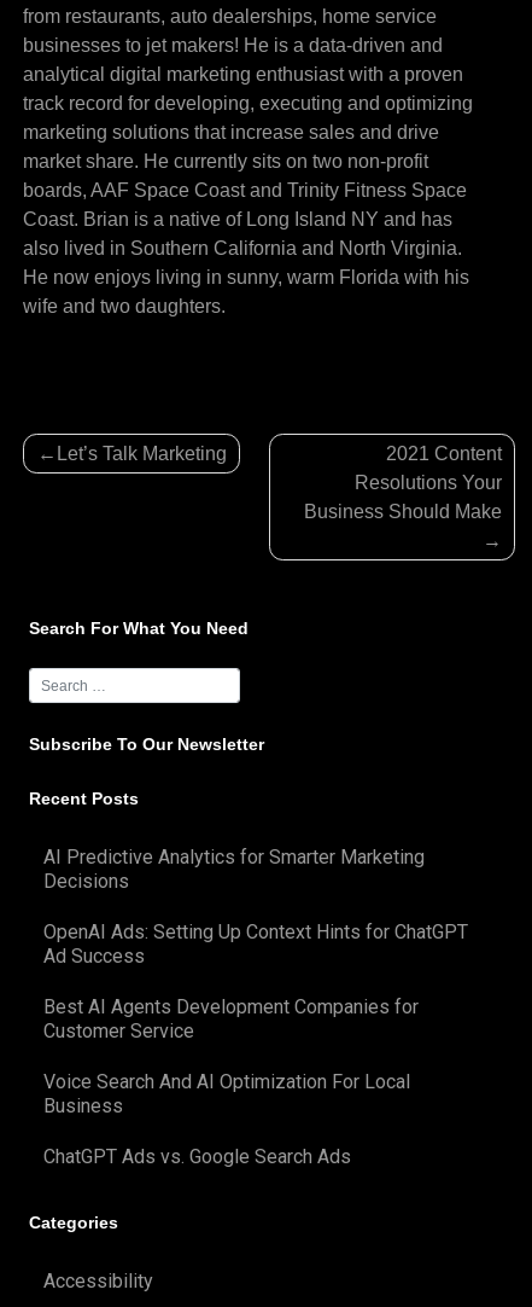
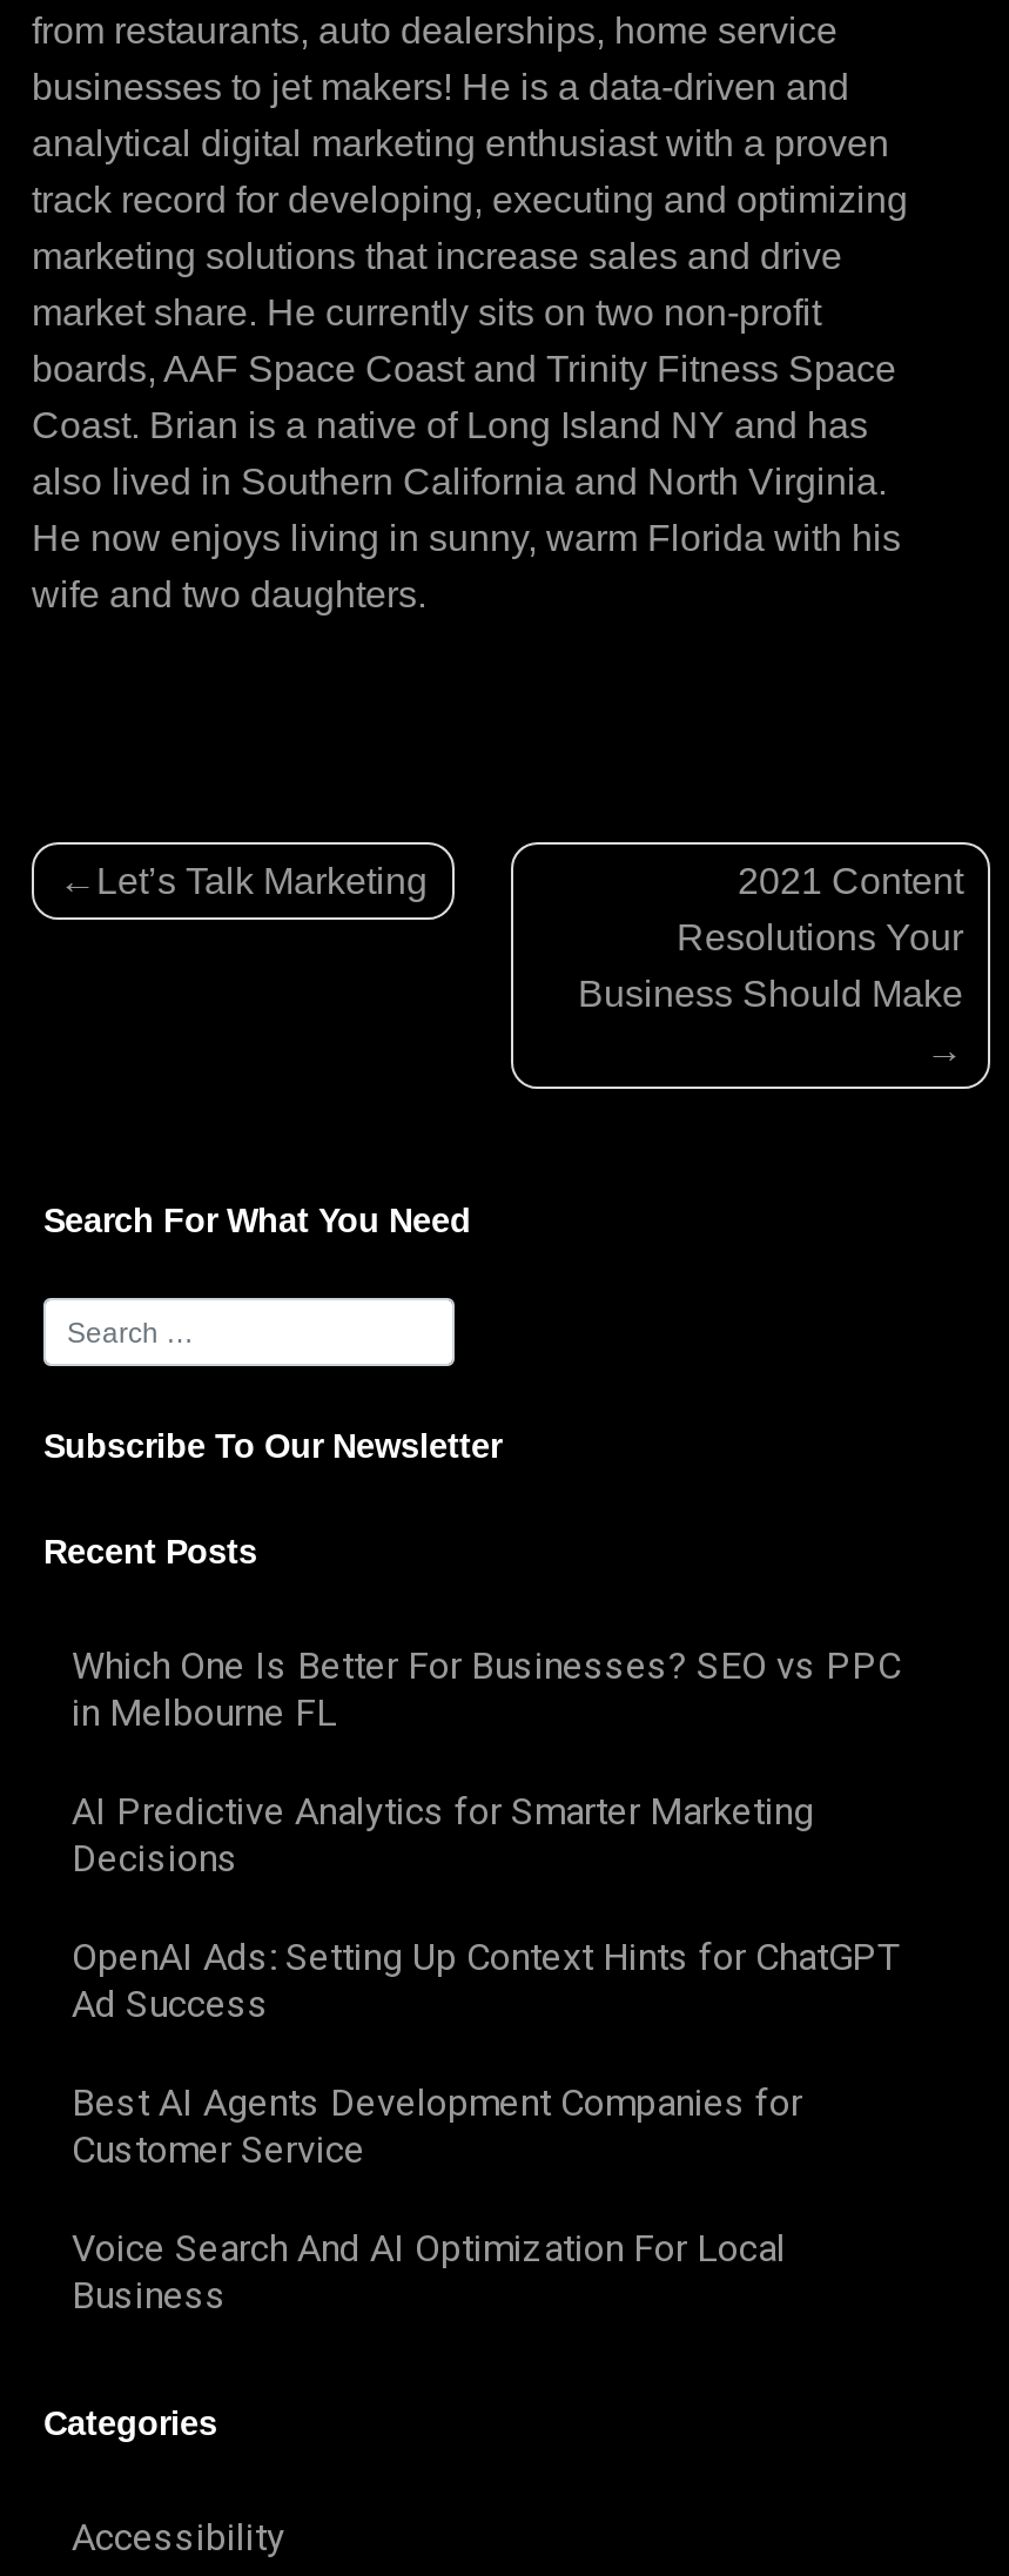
+ Which One Is Better For Businesses? SEO vs PPC
+ in Melbourne FL

moved down: AI Predictive Analytics for Smarter Marketing | Decisions | OpenAI Ads: Setting Up Context Hints for ChatGPT | Ad Success | Best AI Agents Development Companies for | Customer Service | Voice Search And AI Optimization For Local | Business

- ChatGPT Ads vs. Google Search Ads
